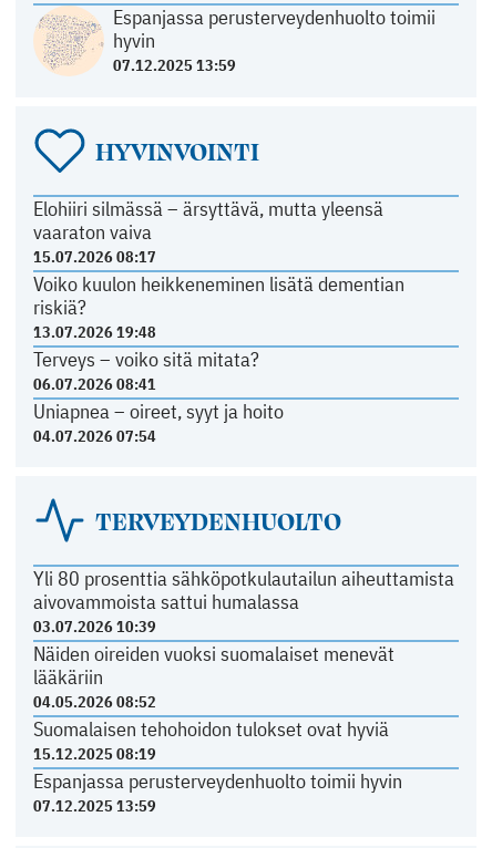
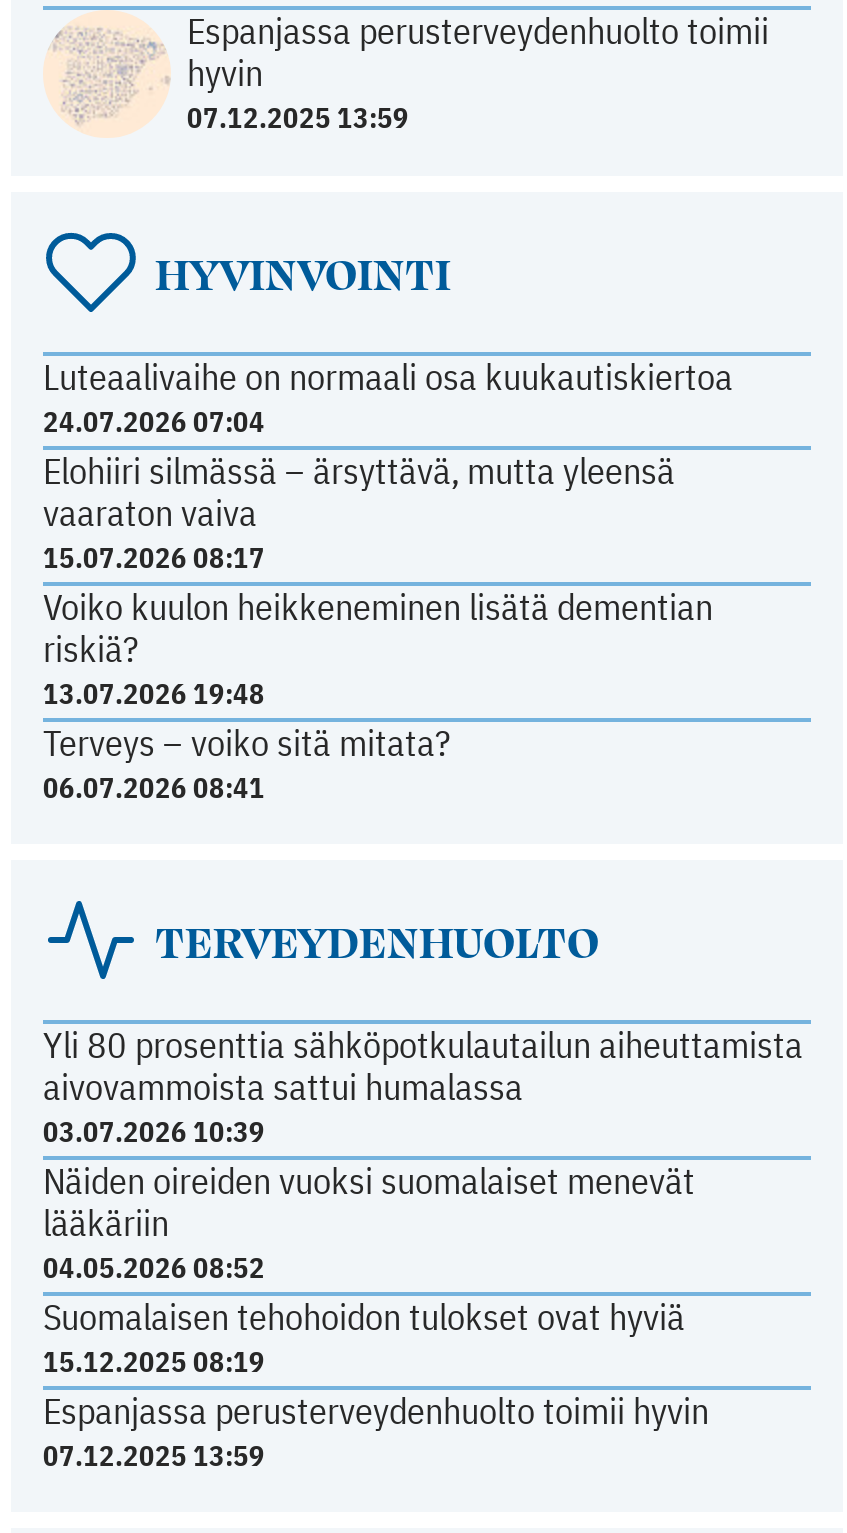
+ Luteaalivaihe on normaali osa kuukautiskiertoa
+ 24.07.2026 07:04

moved down: Elohiiri silmässä – ärsyttävä, mutta yleensä | vaaraton vaiva | 15.07.2026 08:17 | Voiko kuulon heikkeneminen lisätä dementian | riskiä? | 13.07.2026 19:48 | Terveys – voiko sitä mitata? | 06.07.2026 08:41

- Uniapnea – oireet, syyt ja hoito
- 04.07.2026 07:54
